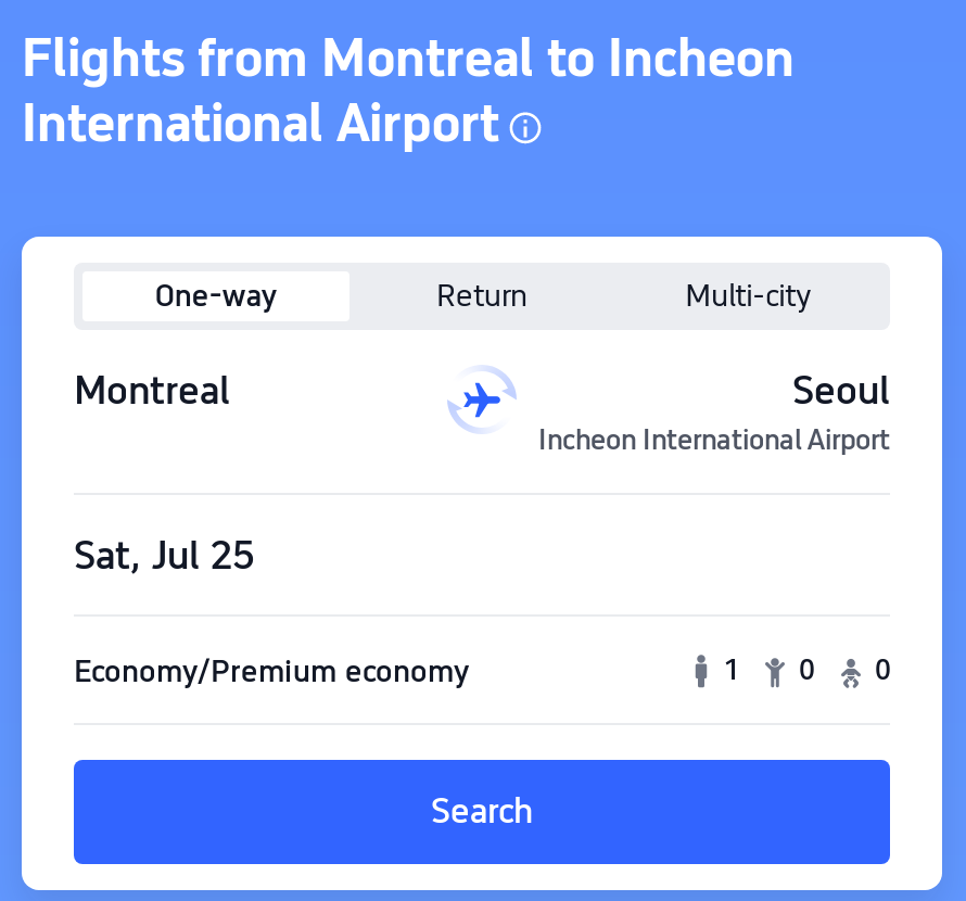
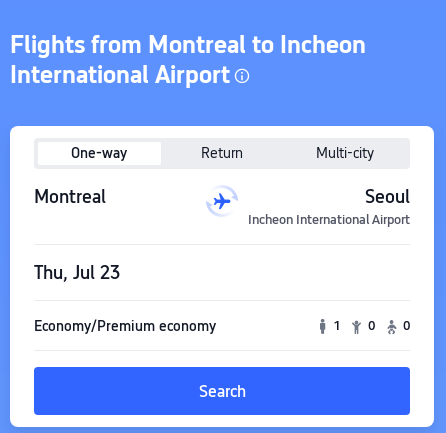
- Sat, Jul 25
+ Thu, Jul 23
